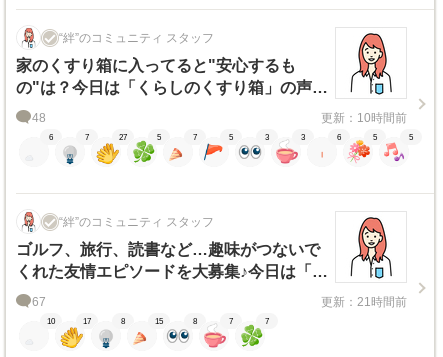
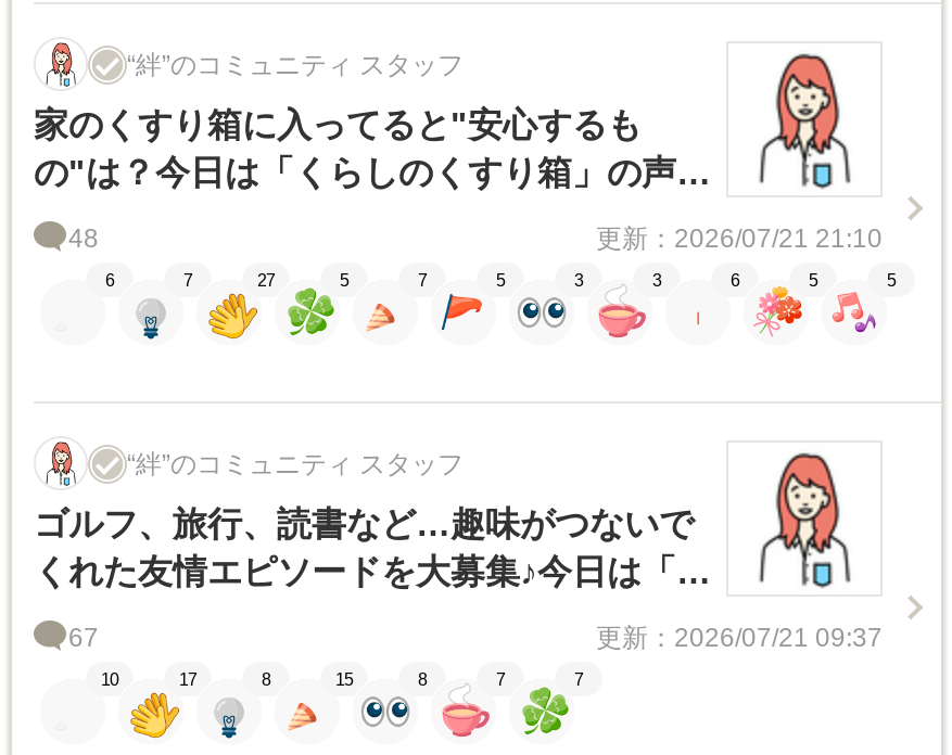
- 更新：10時間前
+ 更新：2026/07/21 21:10

- 更新：21時間前
+ 更新：2026/07/21 09:37
